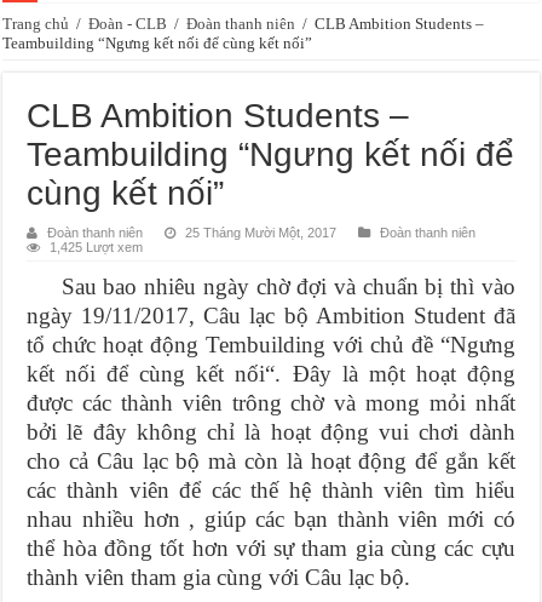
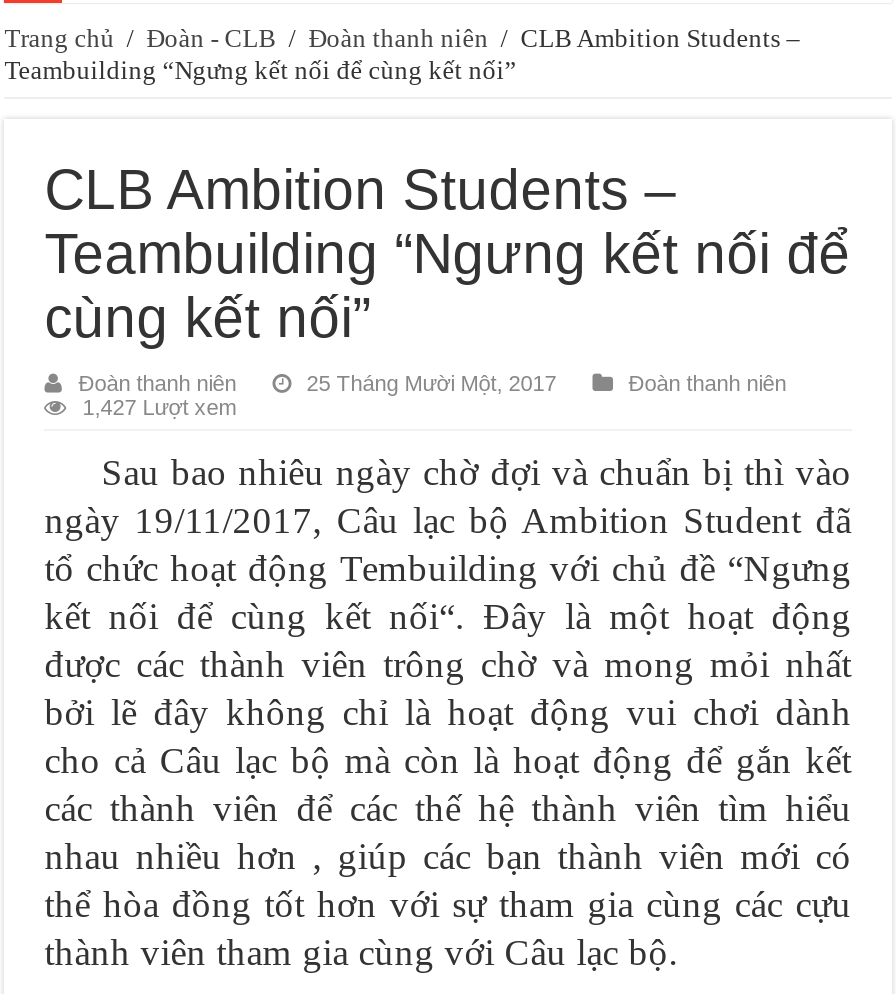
- 1,425 Lượt xem
+ 1,427 Lượt xem
